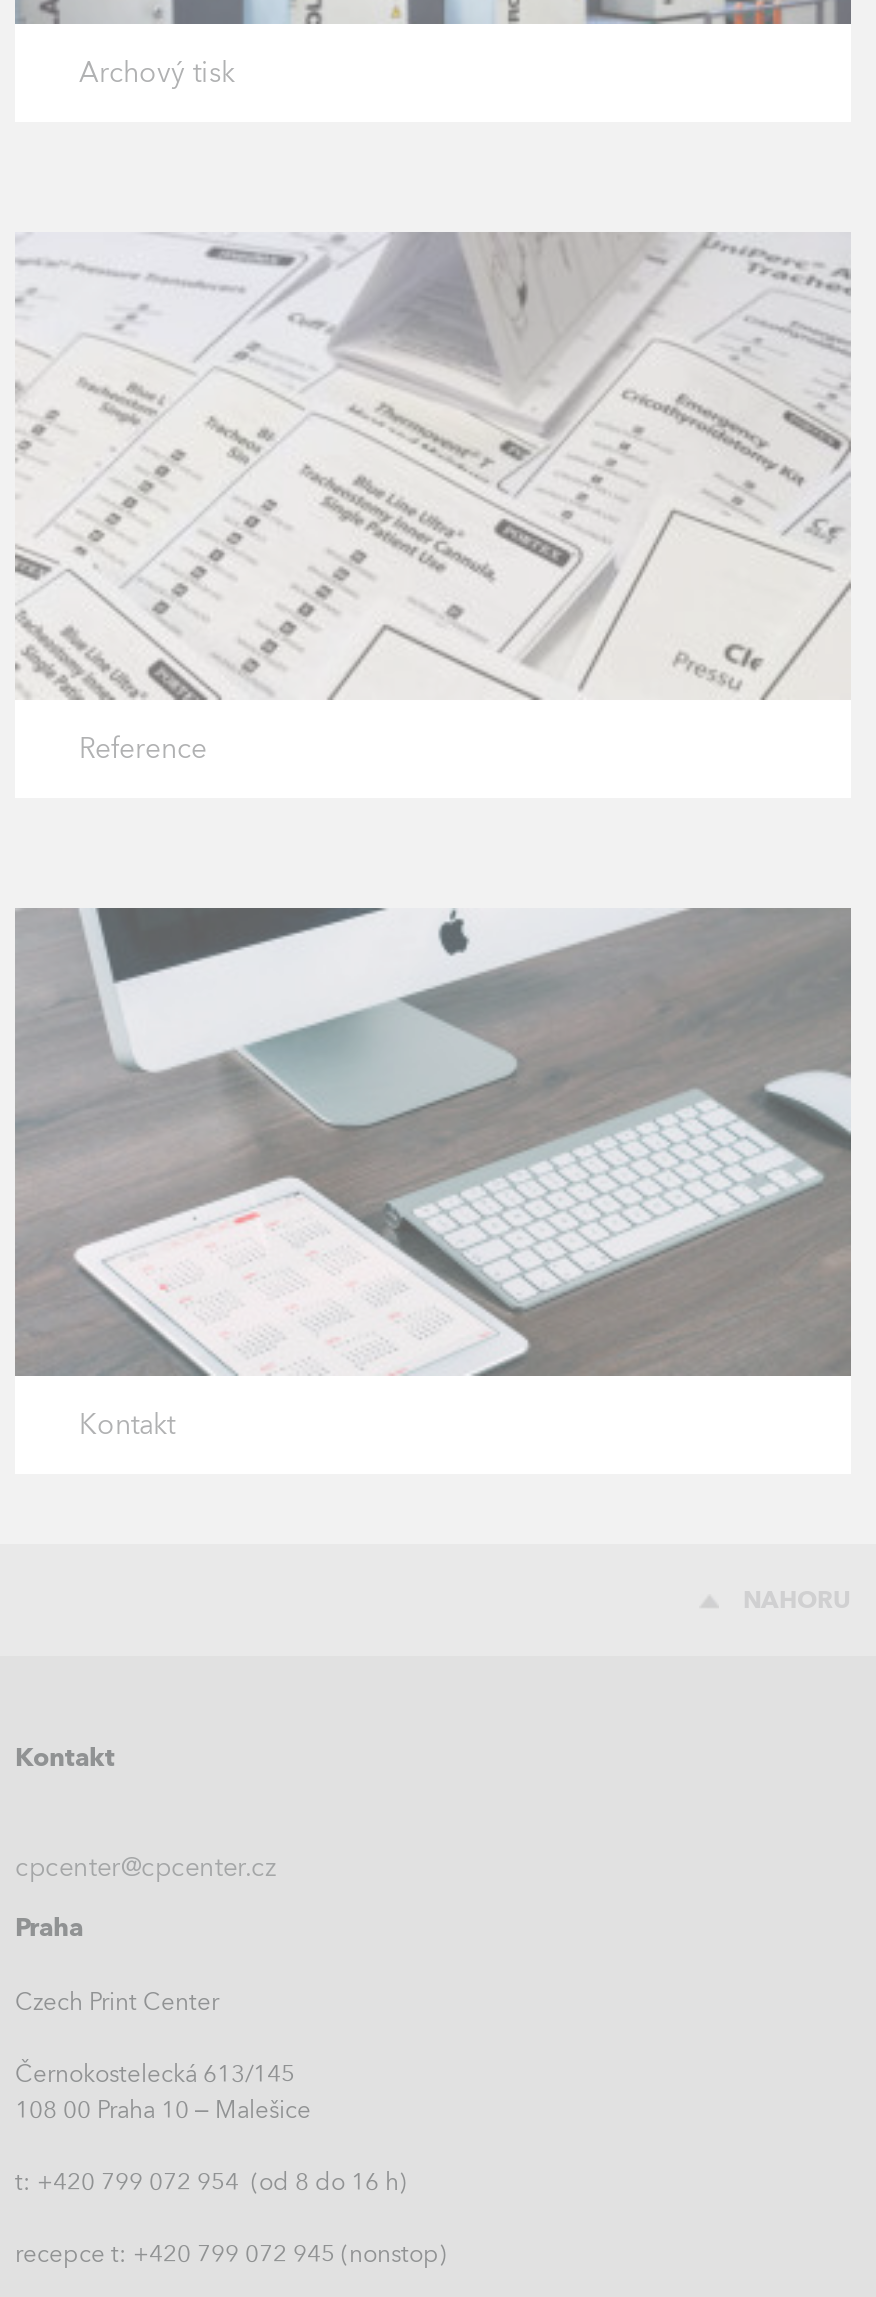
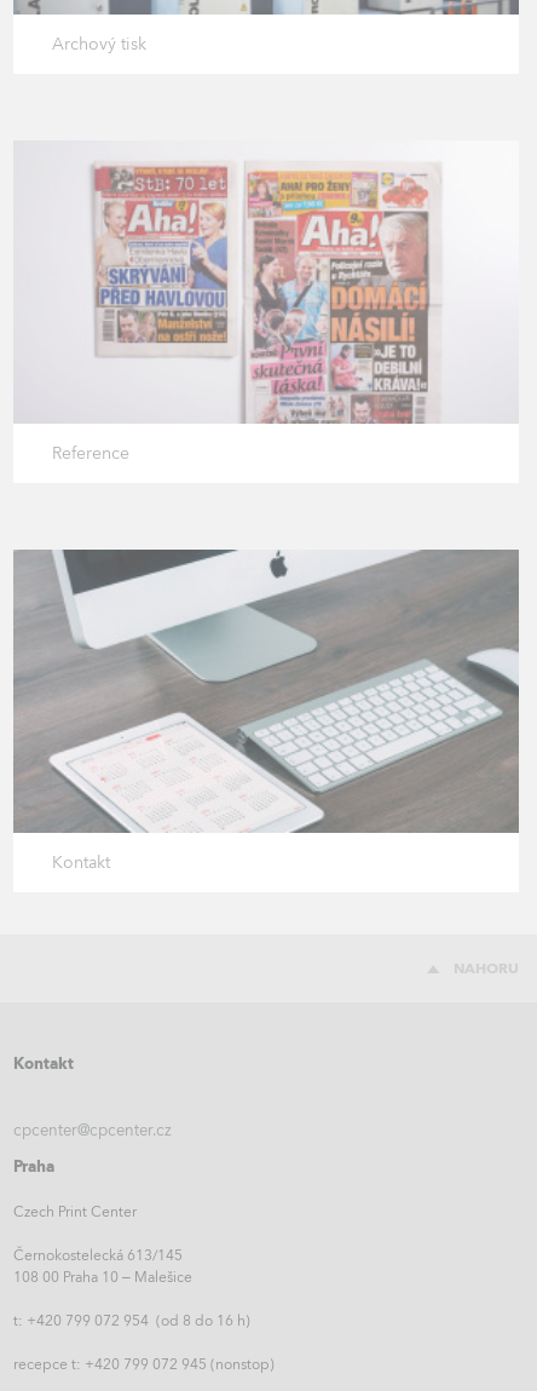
- [image]
+ [image]
